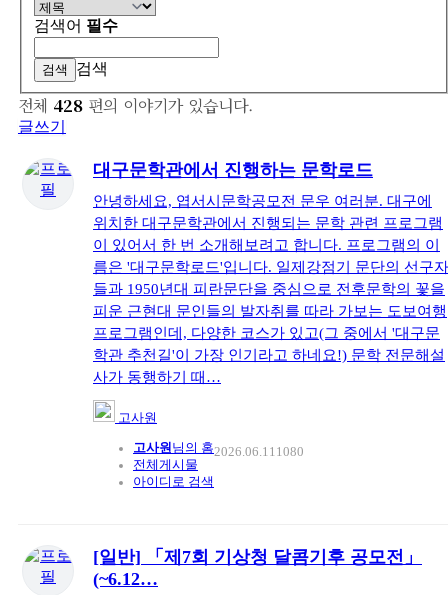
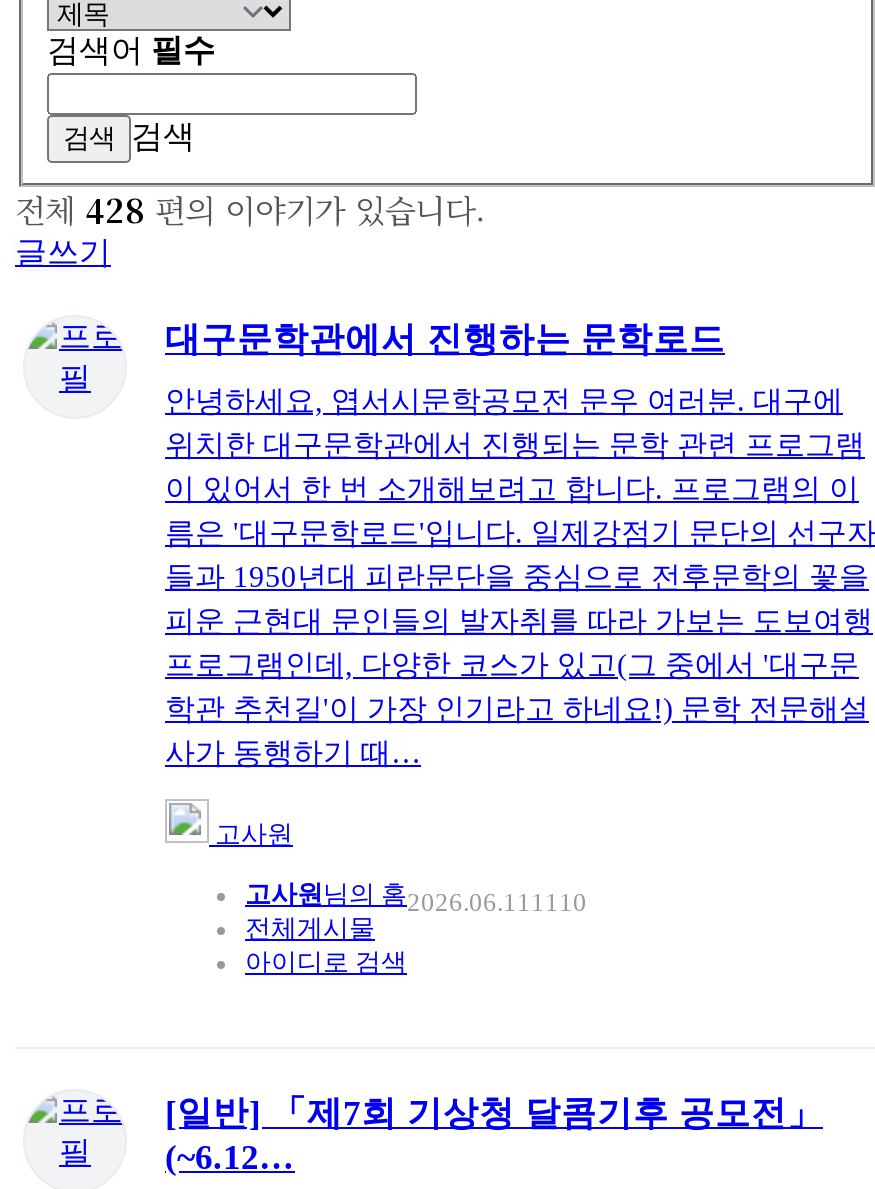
- 고사원 님의 홈 2026.06.11 108 0
+ 고사원 님의 홈 2026.06.11 111 0
